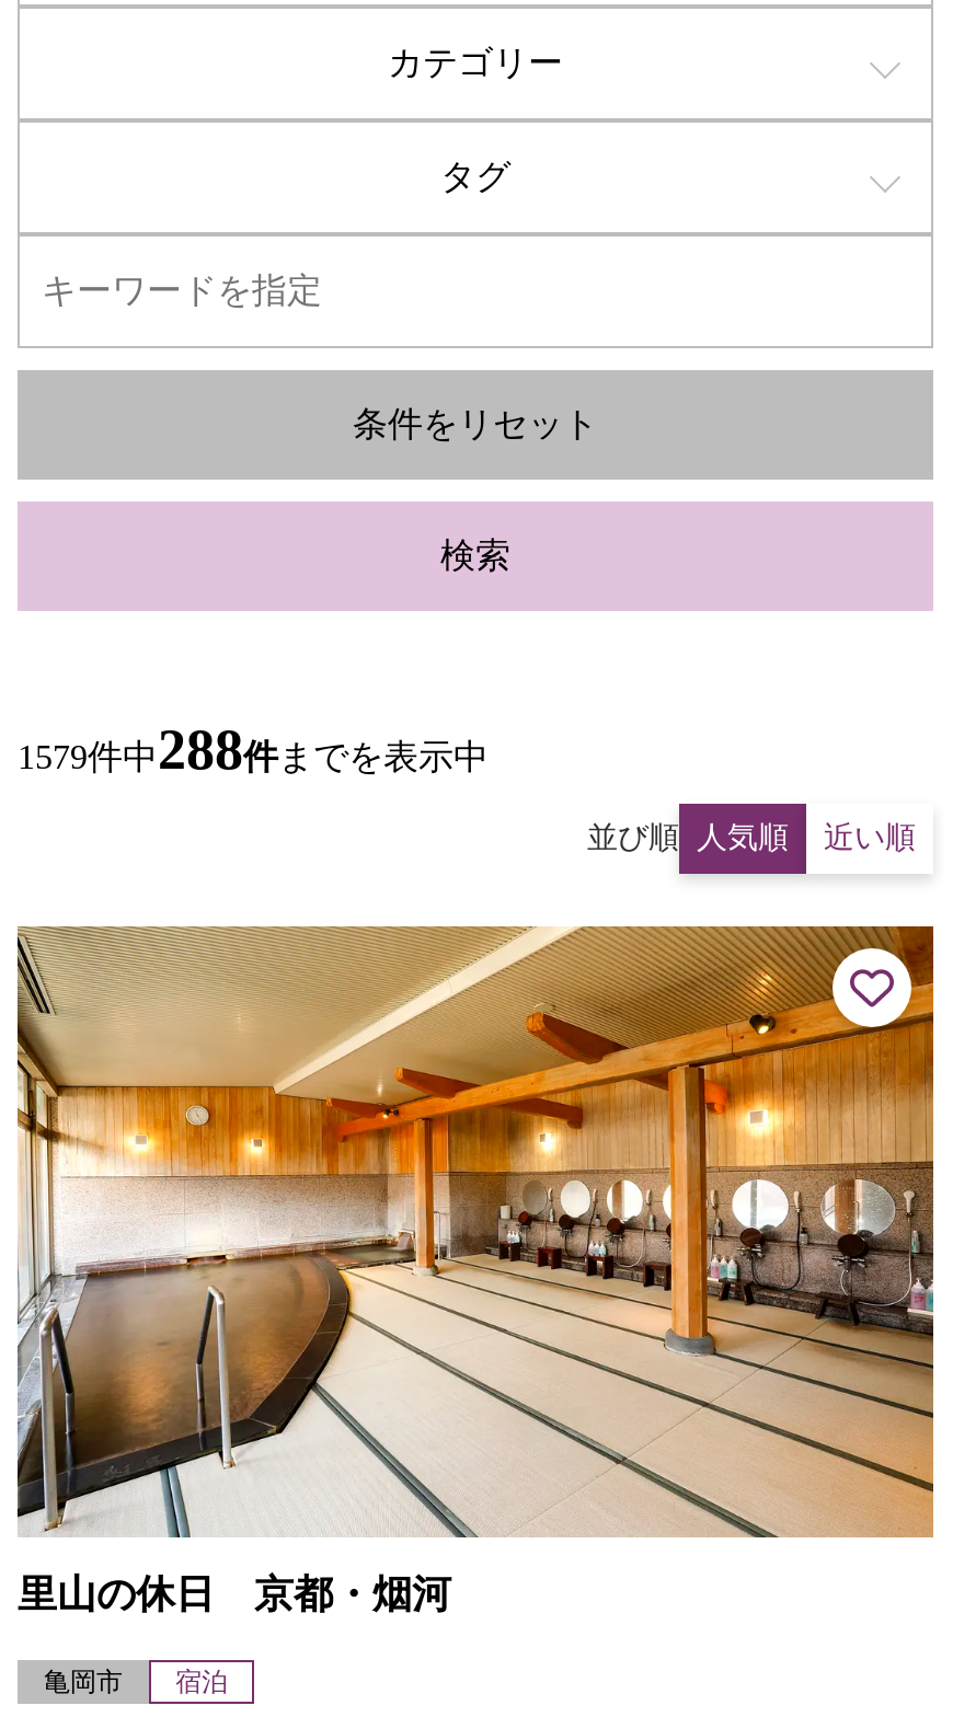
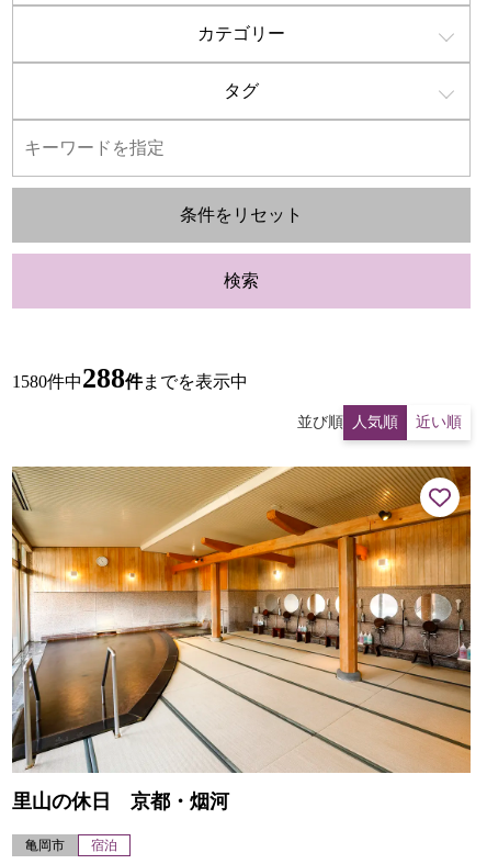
- 1579件中288件までを表示中
+ 1580件中288件までを表示中
